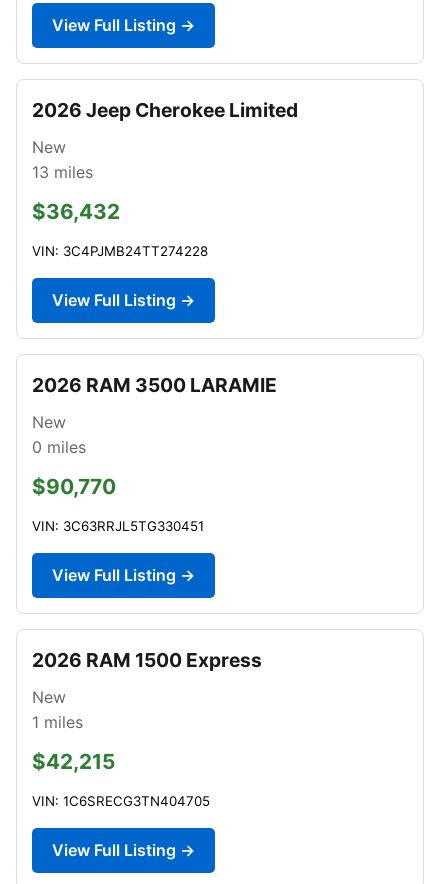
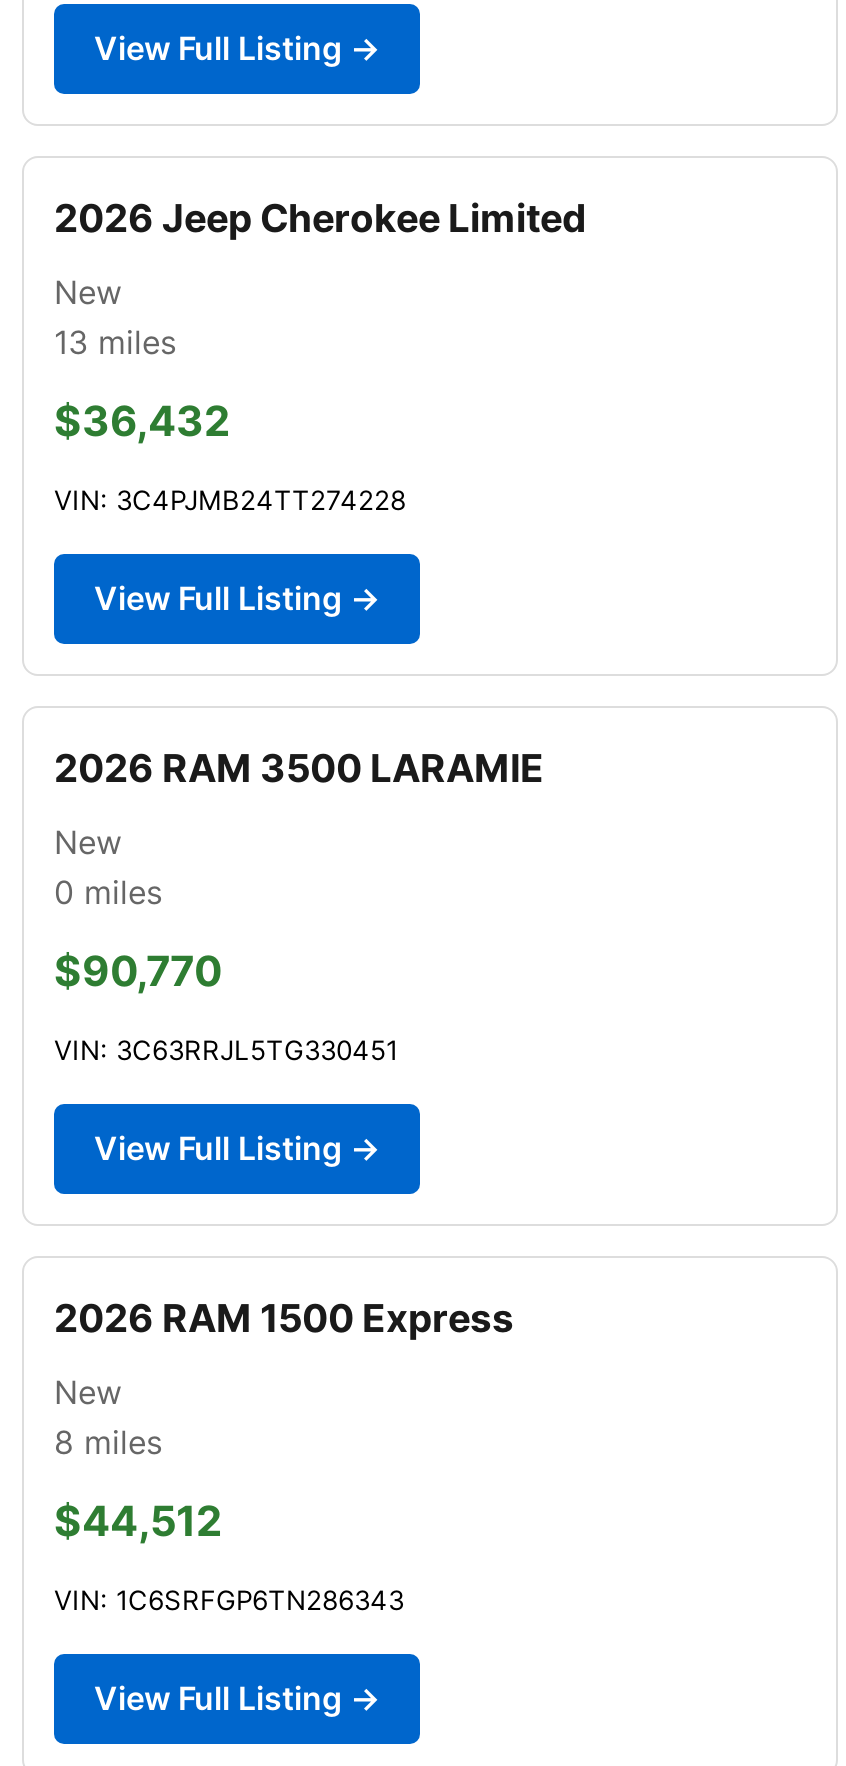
- 1 miles
+ 8 miles

- $42,215
+ $44,512

- VIN: 1C6SRECG3TN404705
+ VIN: 1C6SRFGP6TN286343
